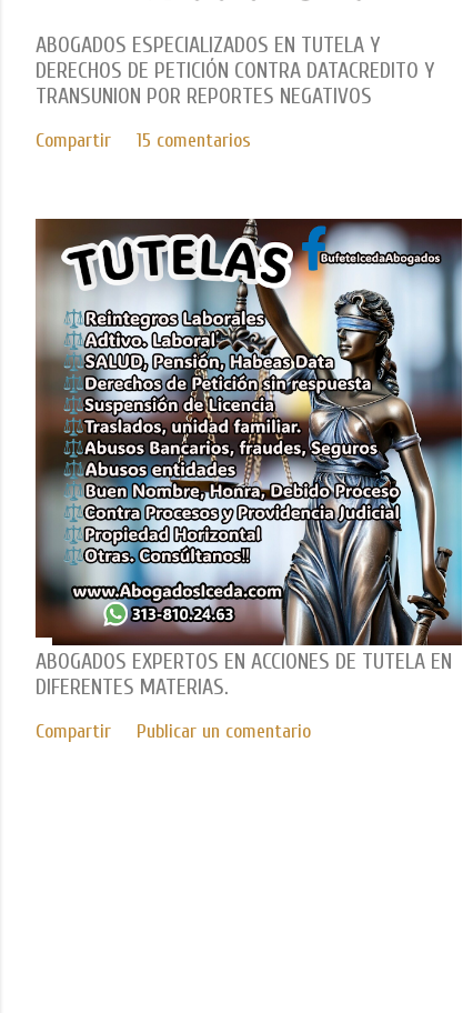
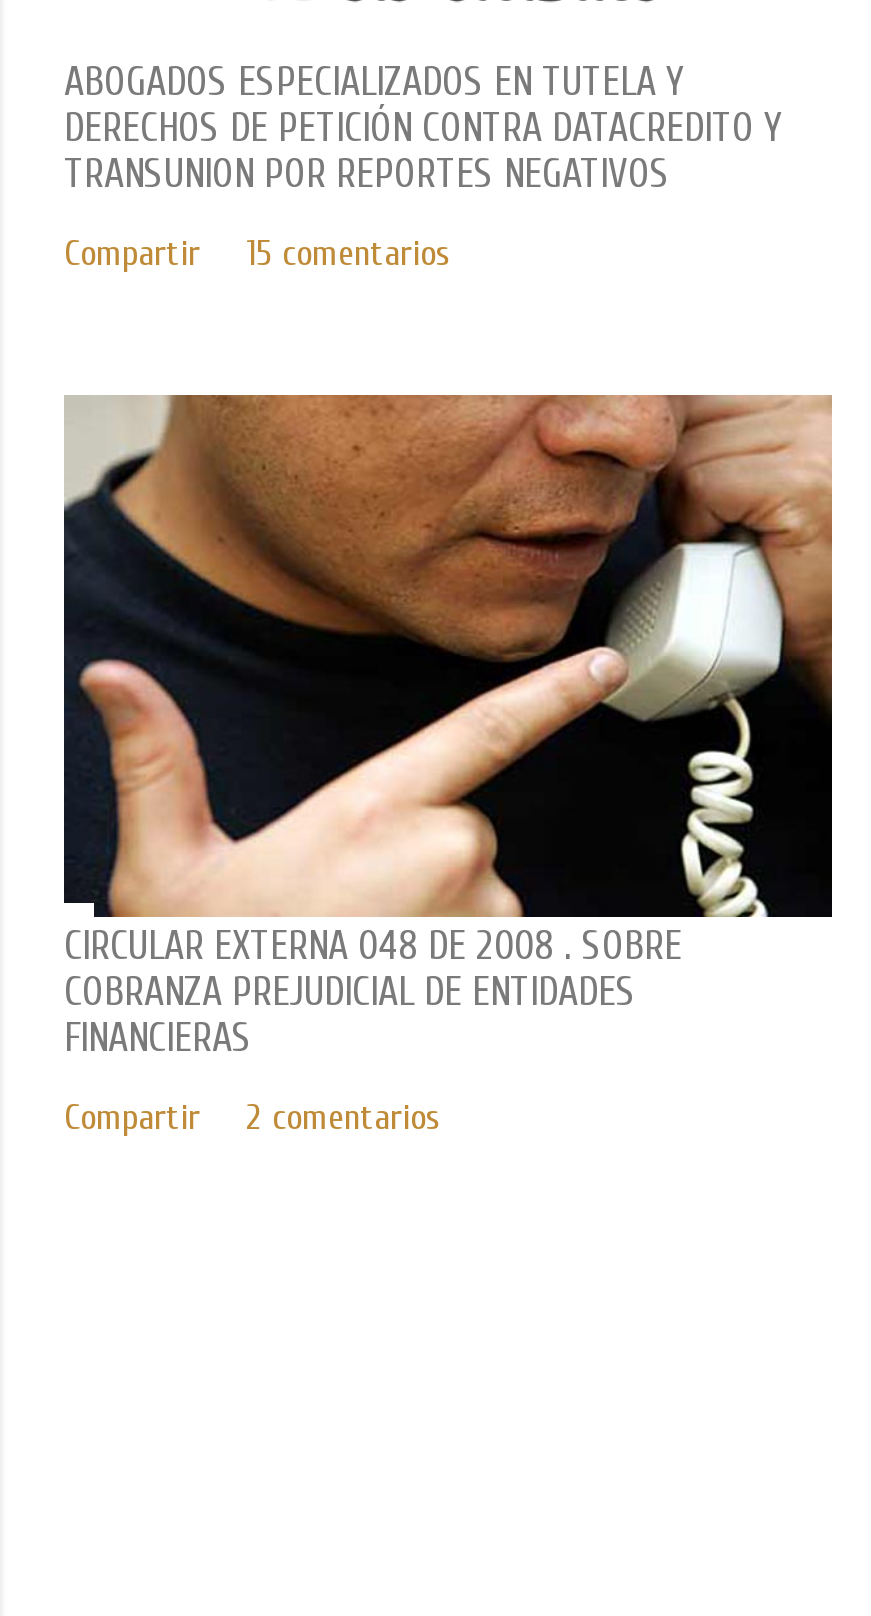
- [image]
- ABOGADOS EXPERTOS EN ACCIONES DE TUTELA EN
- DIFERENTES MATERIAS.
+ [image]
+ CIRCULAR EXTERNA 048 DE 2008 . SOBRE
+ COBRANZA PREJUDICIAL DE ENTIDADES
+ FINANCIERAS

- Publicar un comentario
+ 2 comentarios
